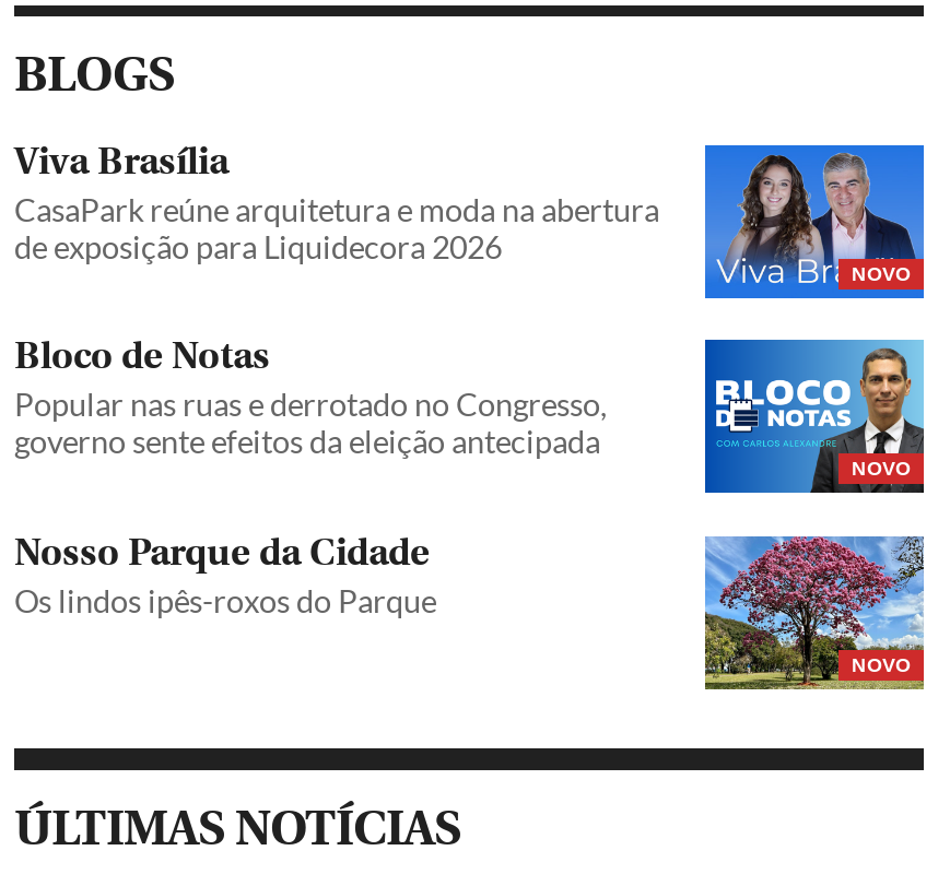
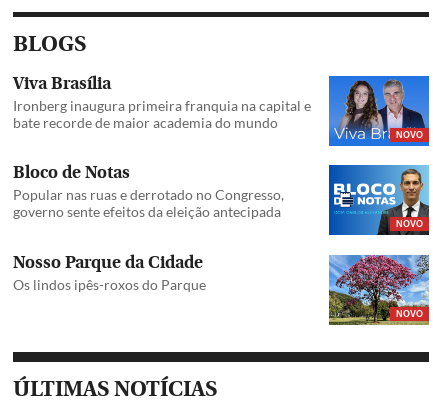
- CasaPark reúne arquitetura e moda na abertura
- de exposição para Liquidecora 2026
+ Ironberg inaugura primeira franquia na capital e
+ bate recorde de maior academia do mundo
